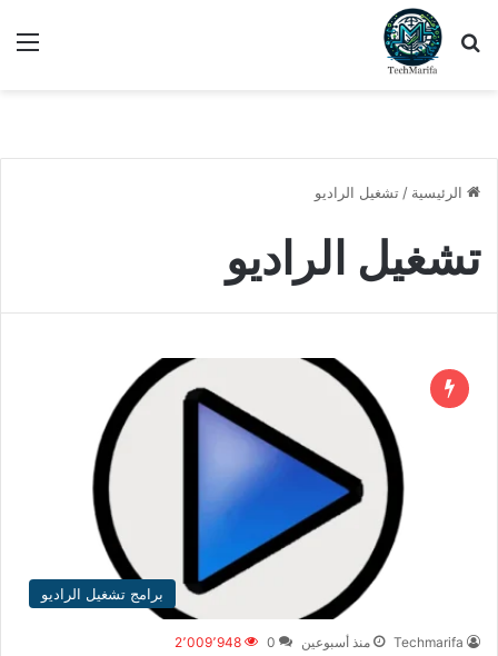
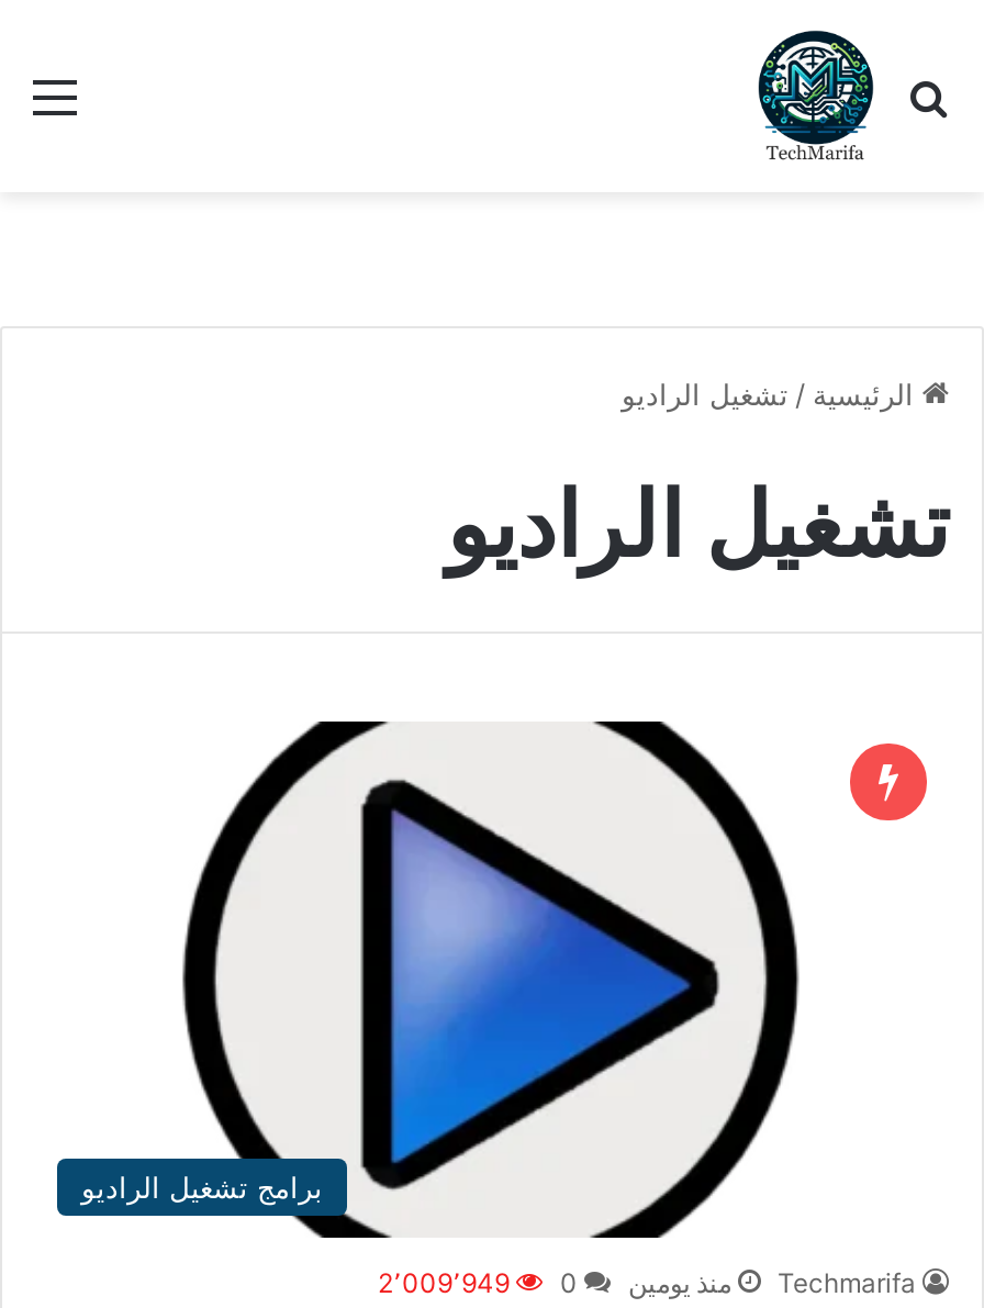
- 2٬009٬948
+ 2٬009٬949

- منذ أسبوعين
+ منذ يومين
